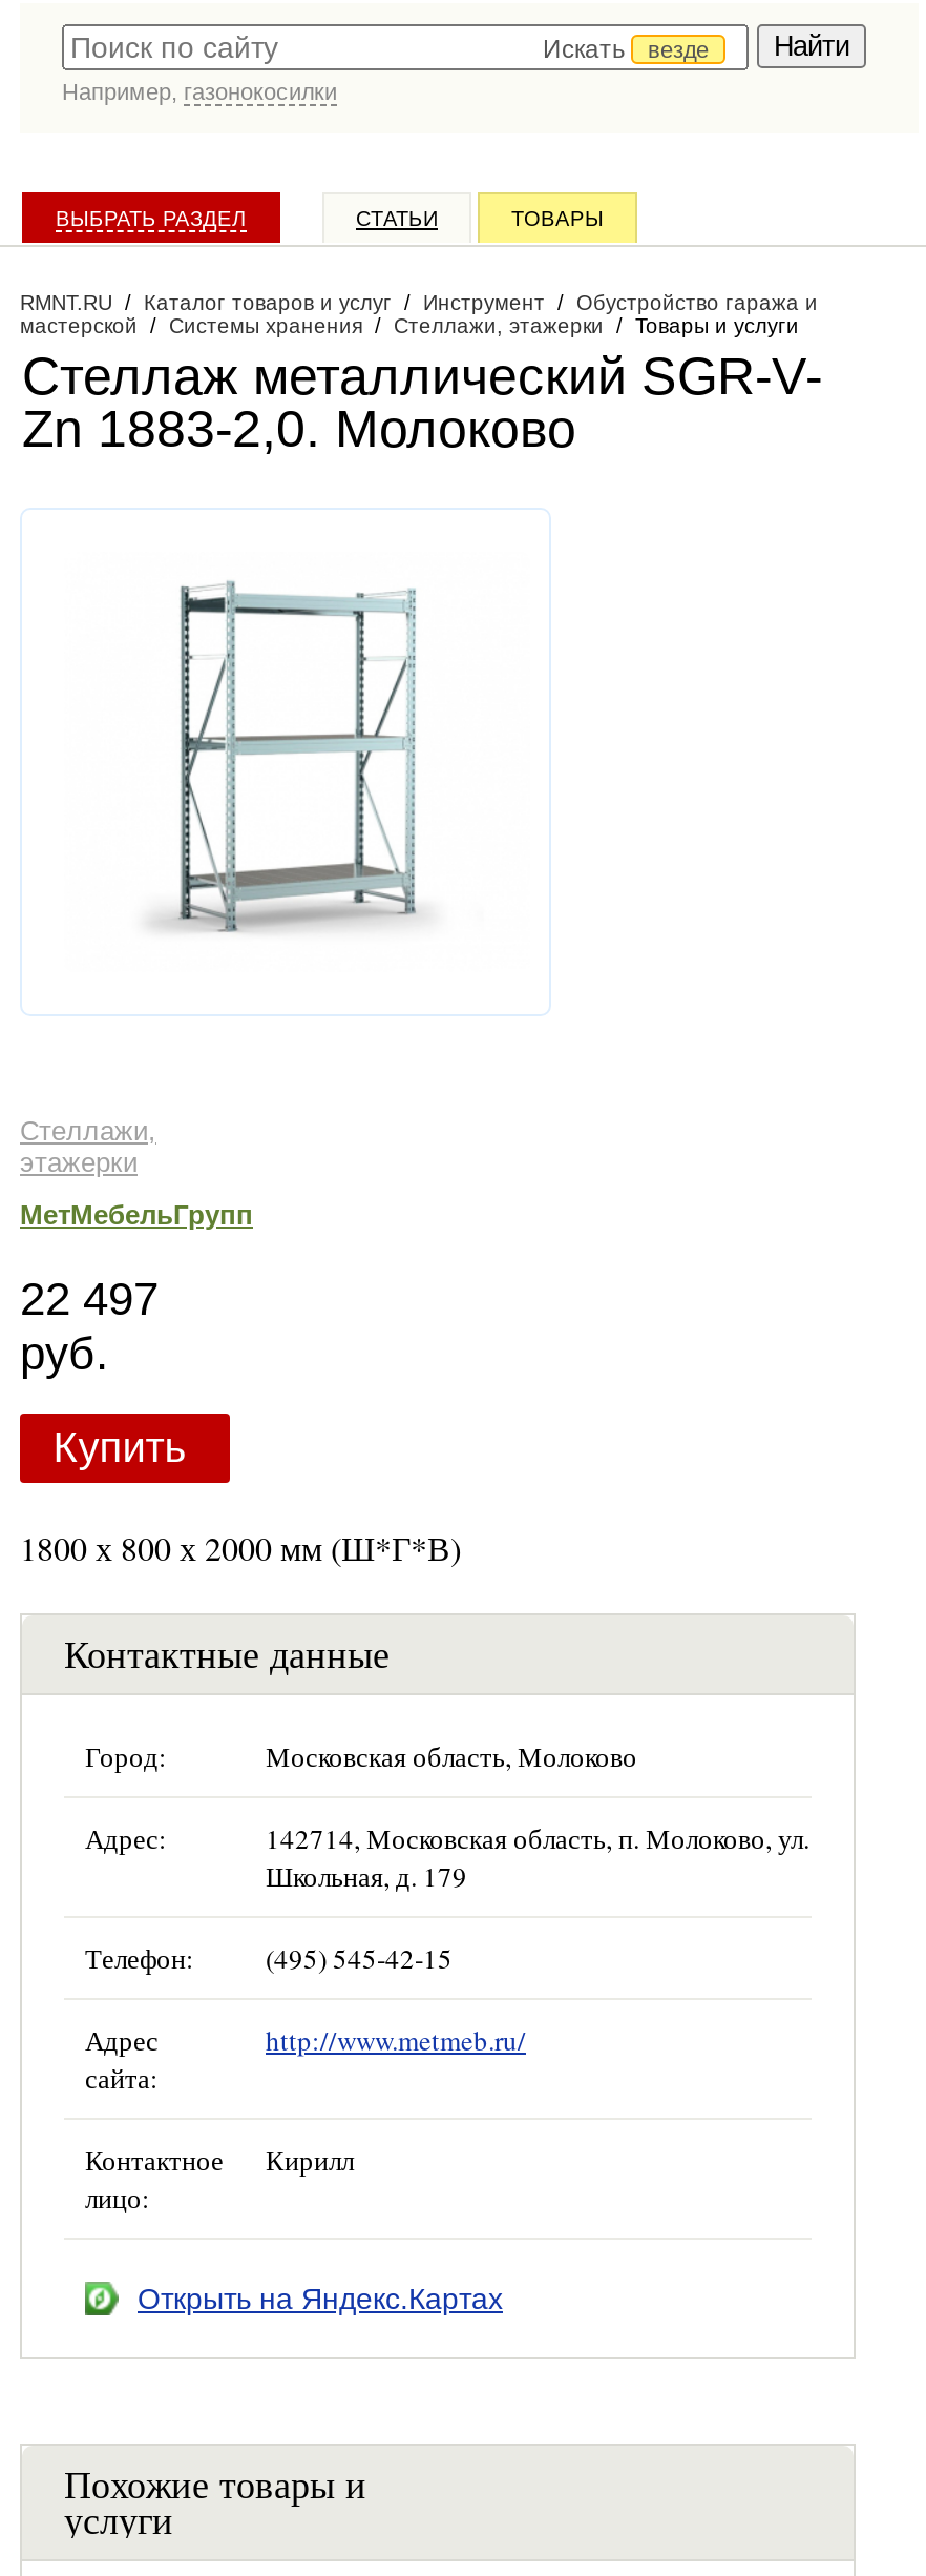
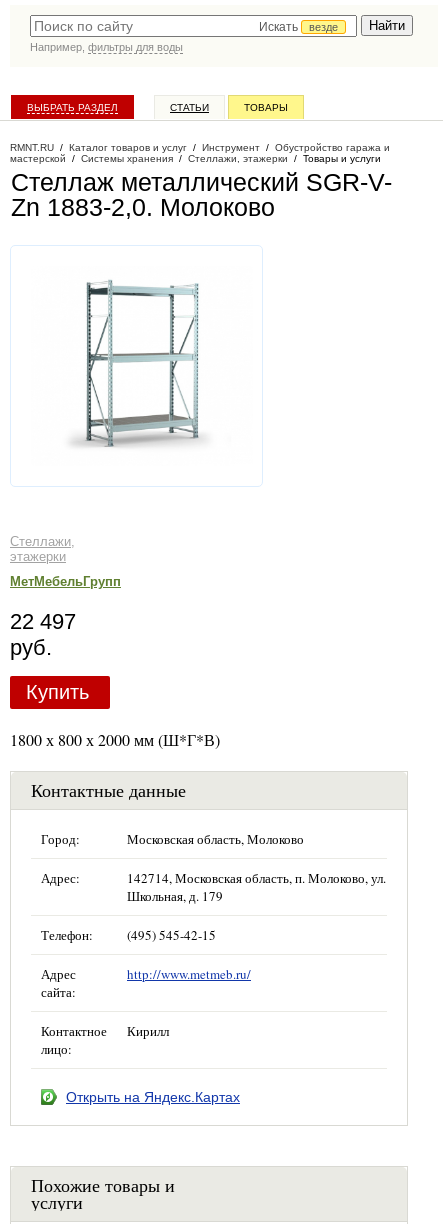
- Например, газонокосилки
+ Например, фильтры для воды
